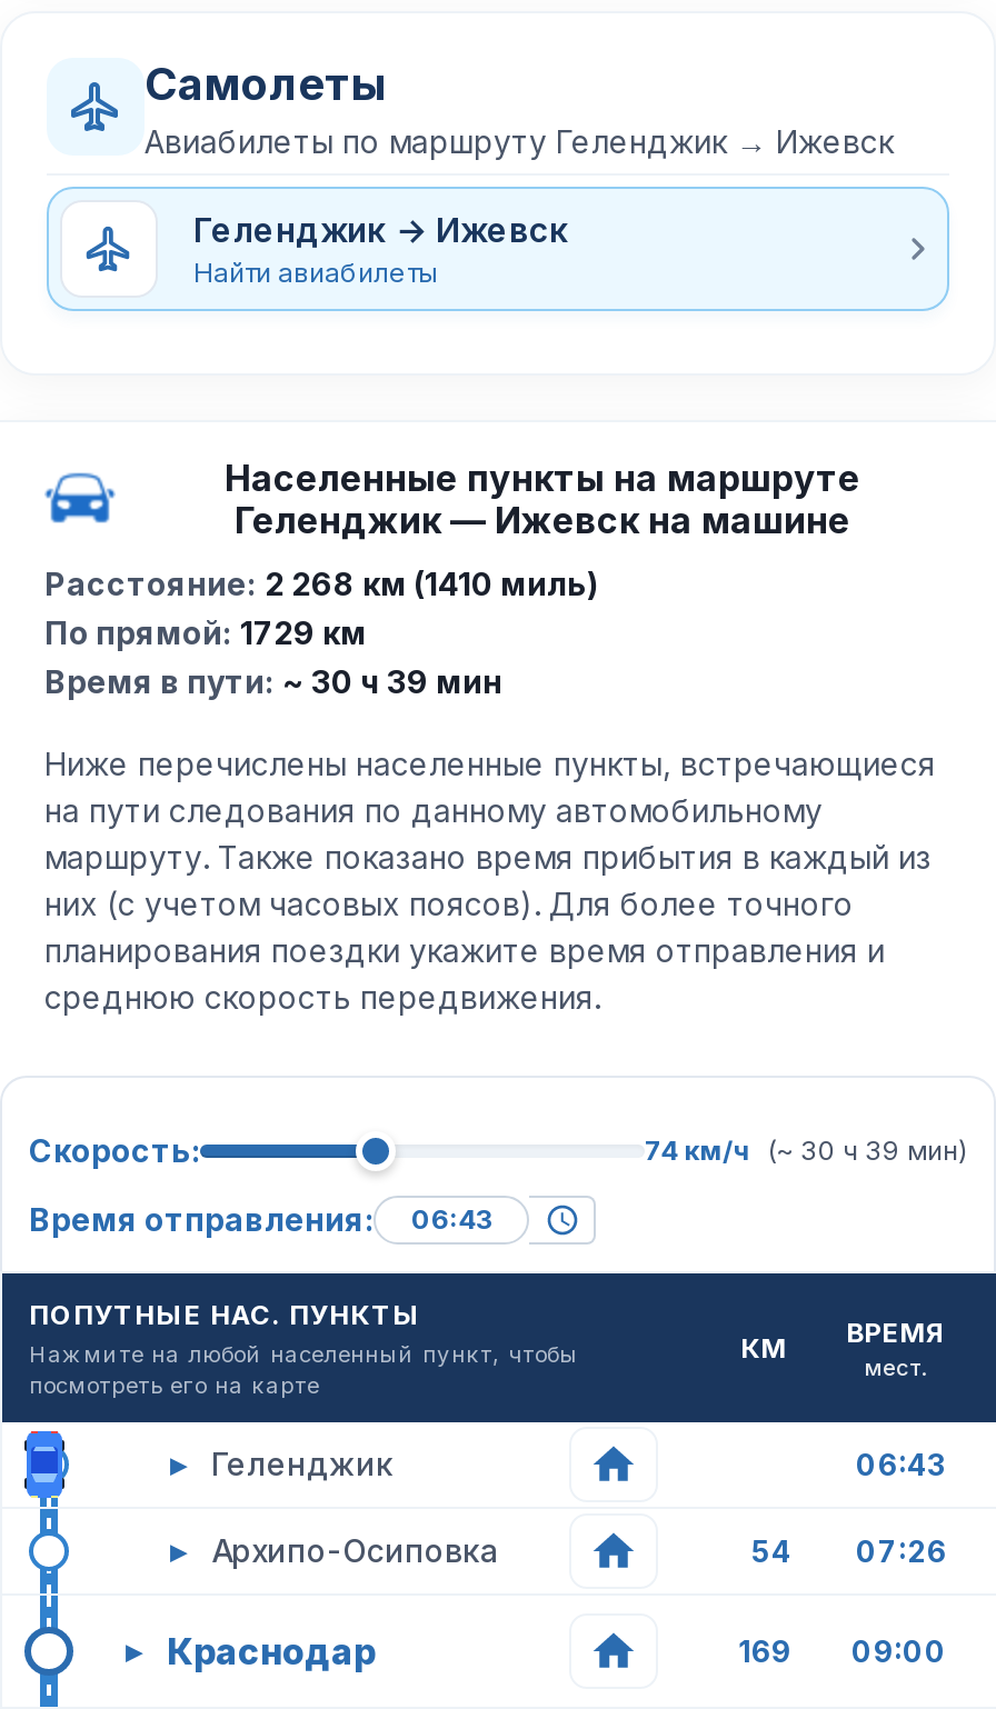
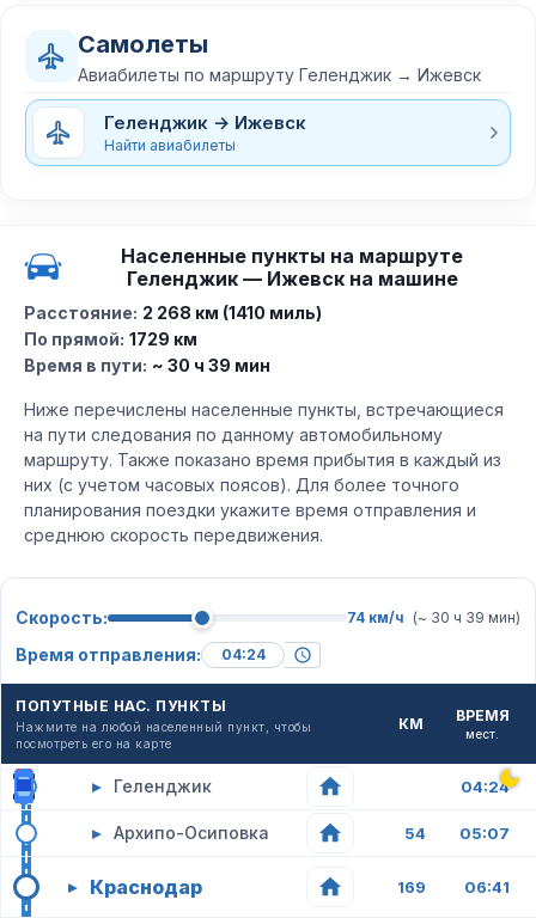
- 06:43
+ 04:24

- 54 07:26
+ 54 05:07

- 169 09:00
+ 169 06:41
